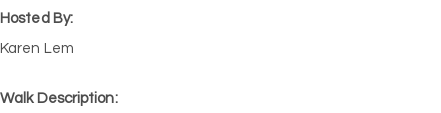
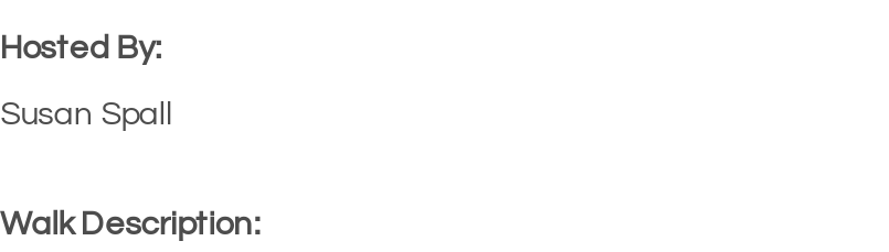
- Karen Lem
+ Susan Spall
